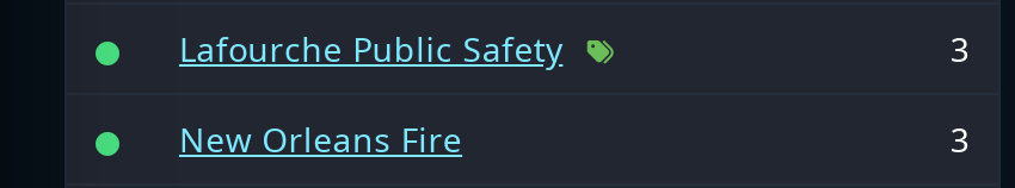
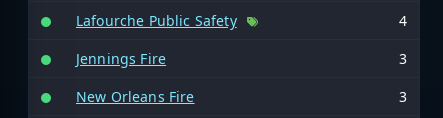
+ 4
+ Jennings Fire
